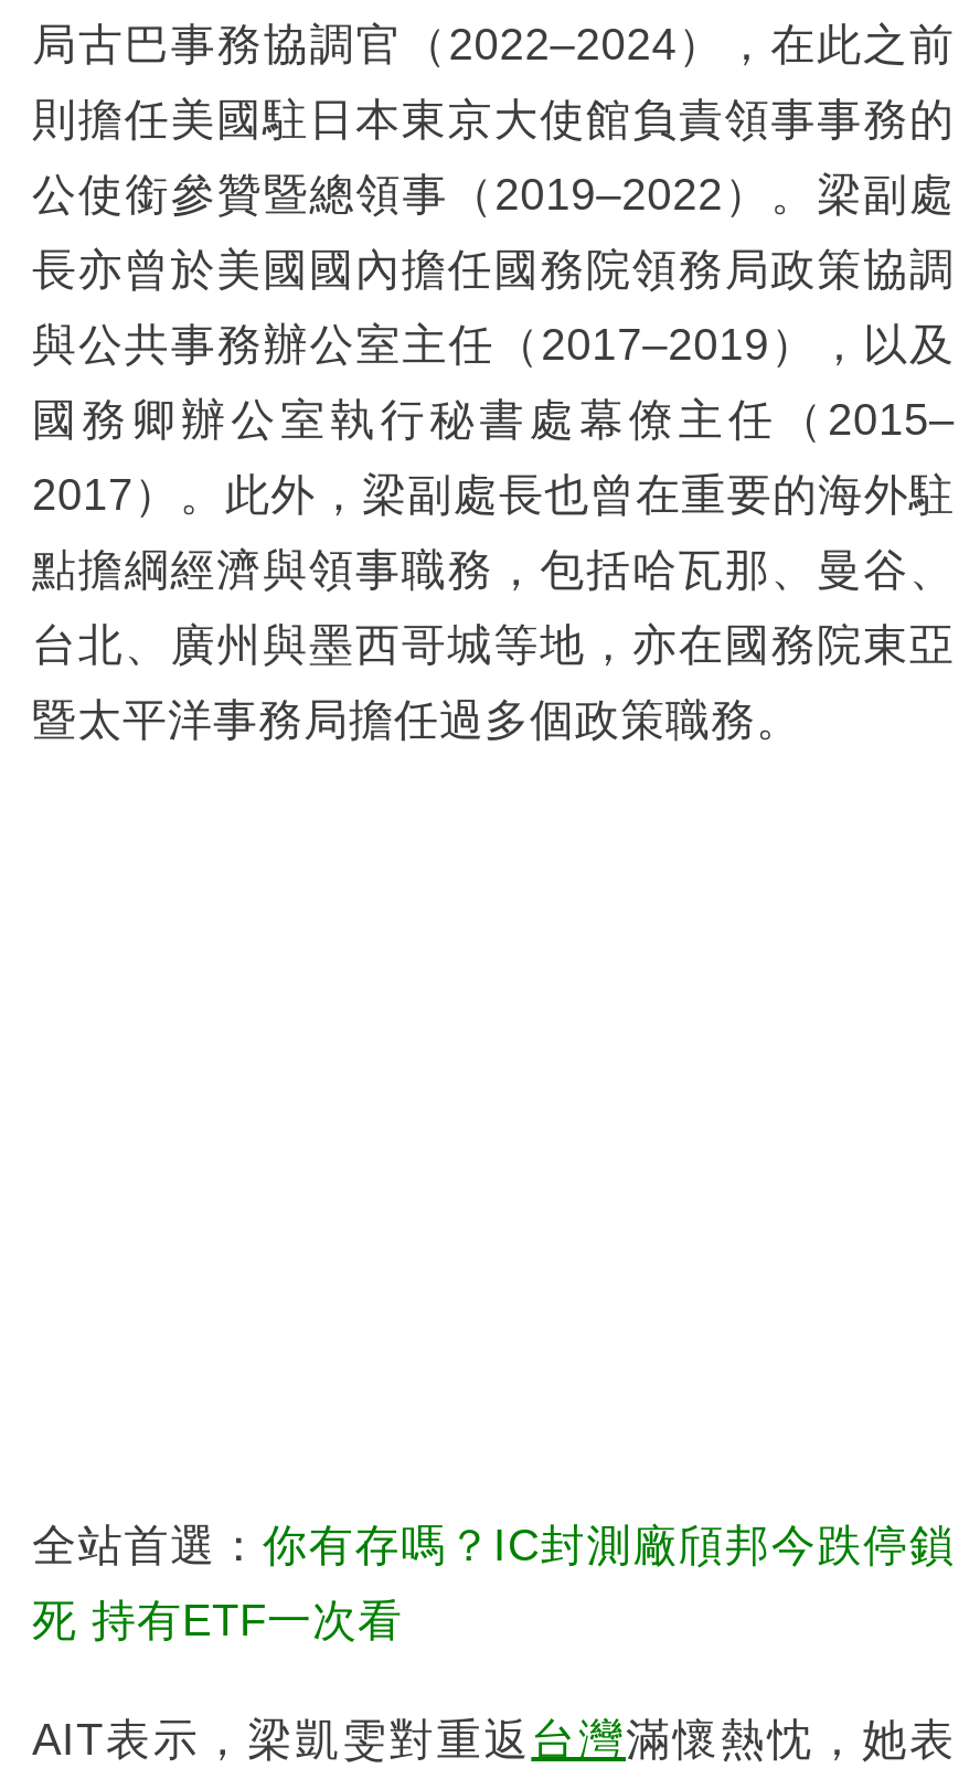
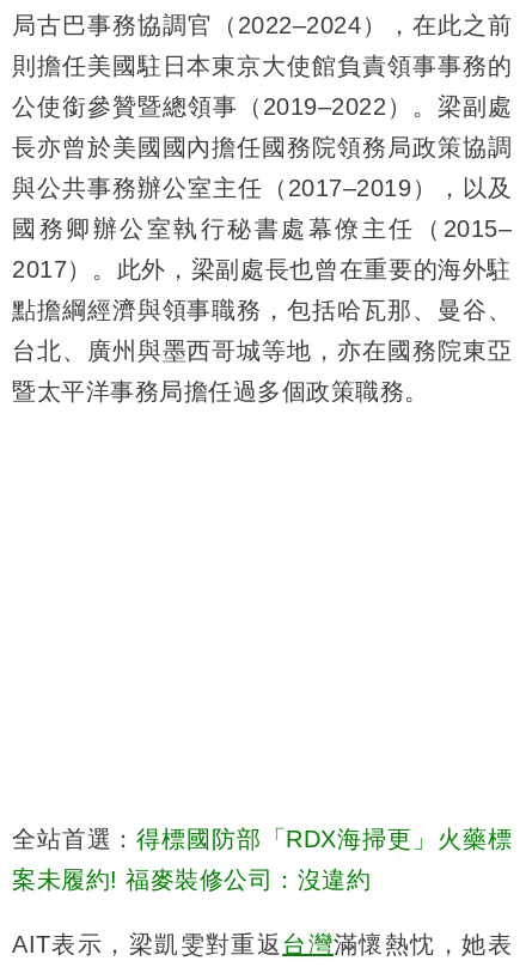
- 全站首選：你有存嗎？IC封測廠頎邦今跌停鎖
+ 全站首選：得標國防部「RDX海掃更」火藥標

- 死 持有ETF一次看
+ 案未履約! 福麥裝修公司：沒違約
